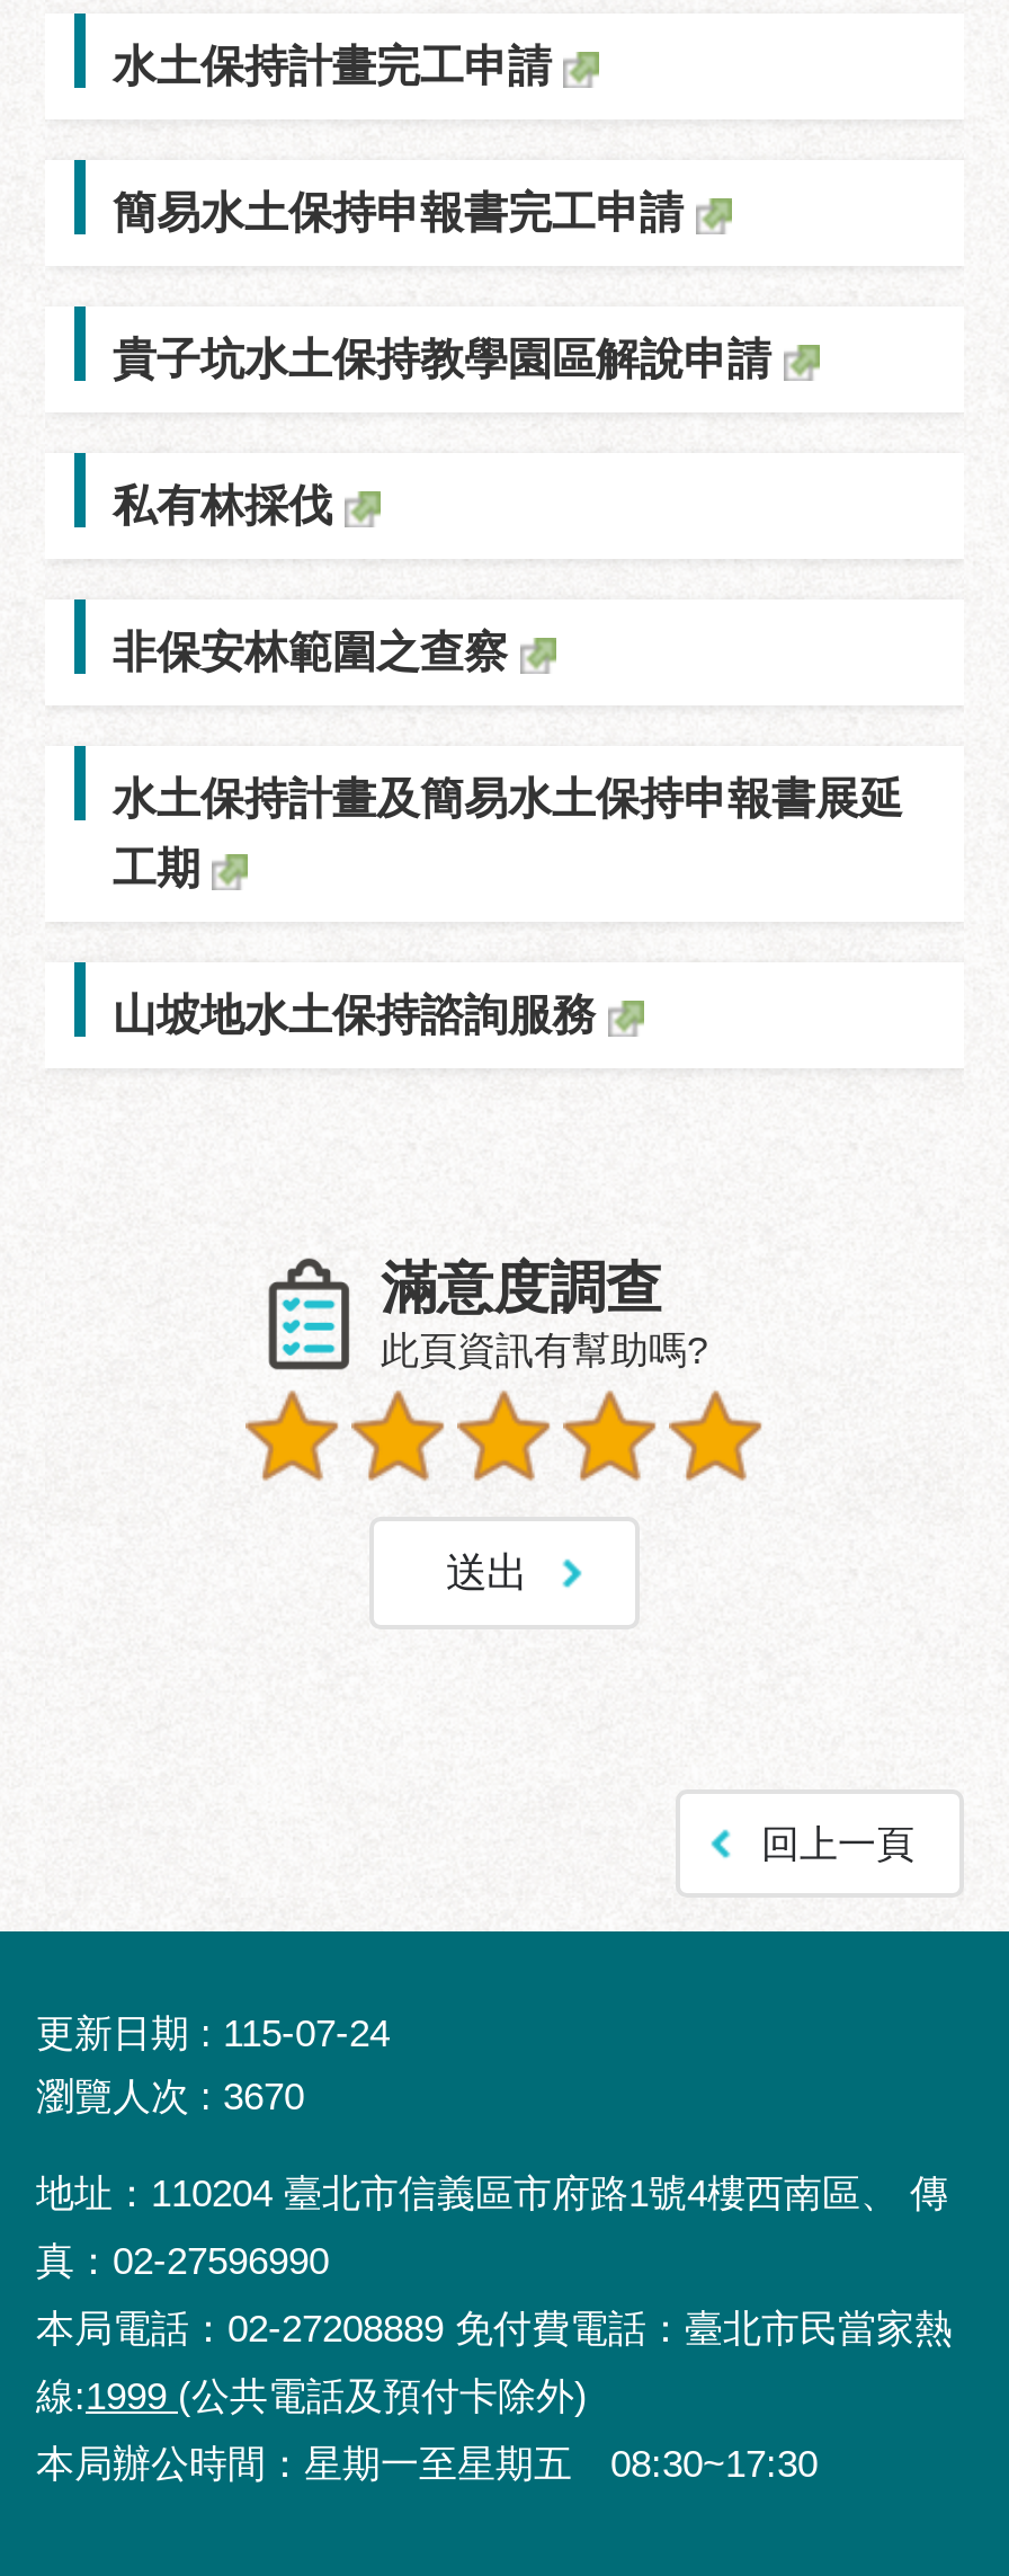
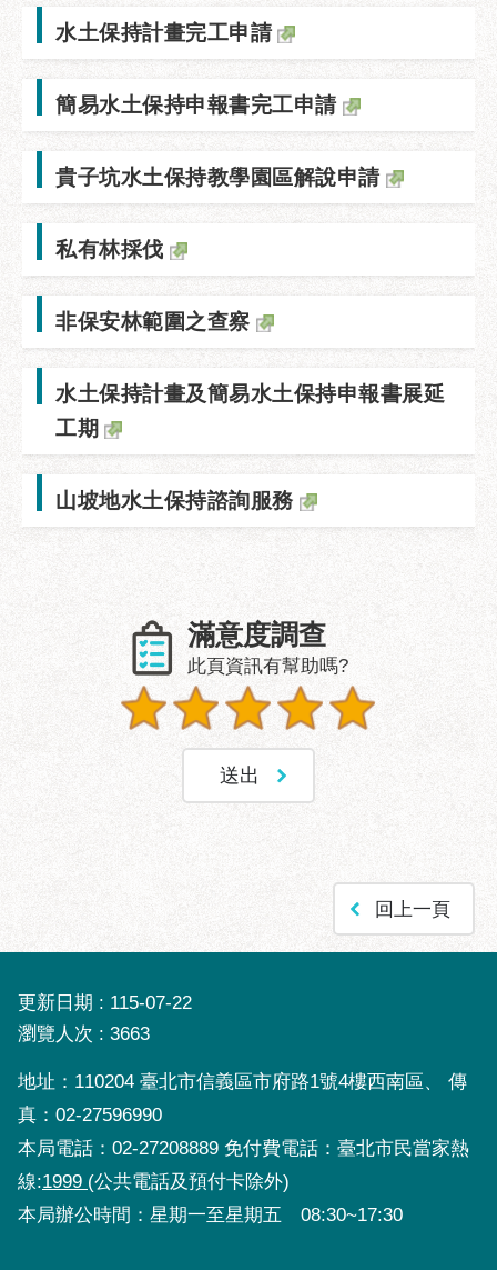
- 更新日期 115-07-24
+ 更新日期 115-07-22

- 3670
+ 3663
